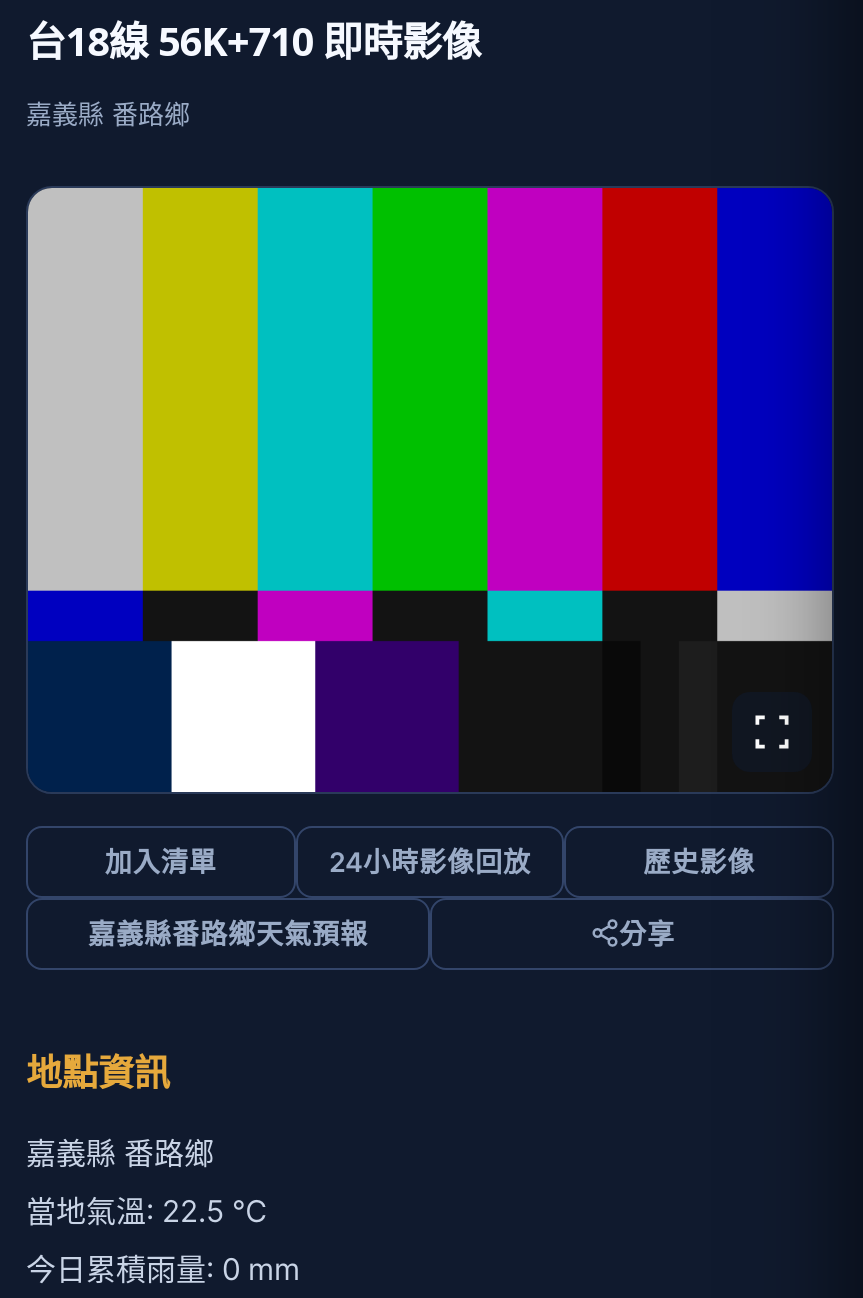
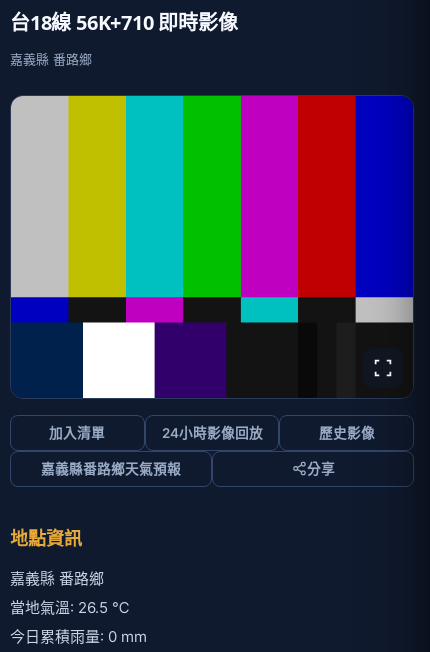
- 當地氣溫: 22.5 ℃
+ 當地氣溫: 26.5 ℃
